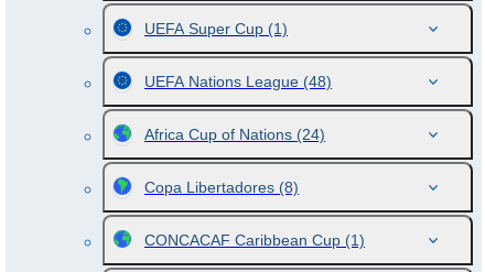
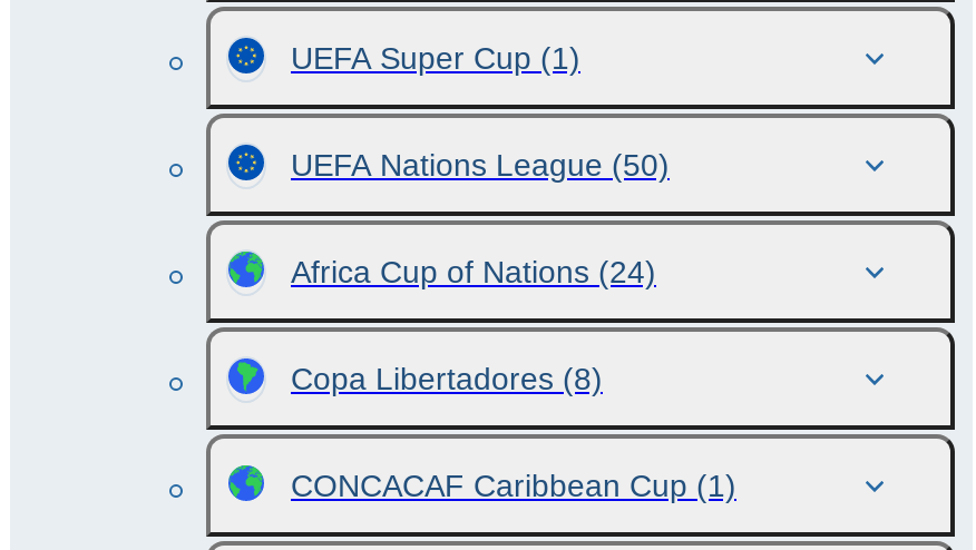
- UEFA Nations League (48)
+ UEFA Nations League (50)
